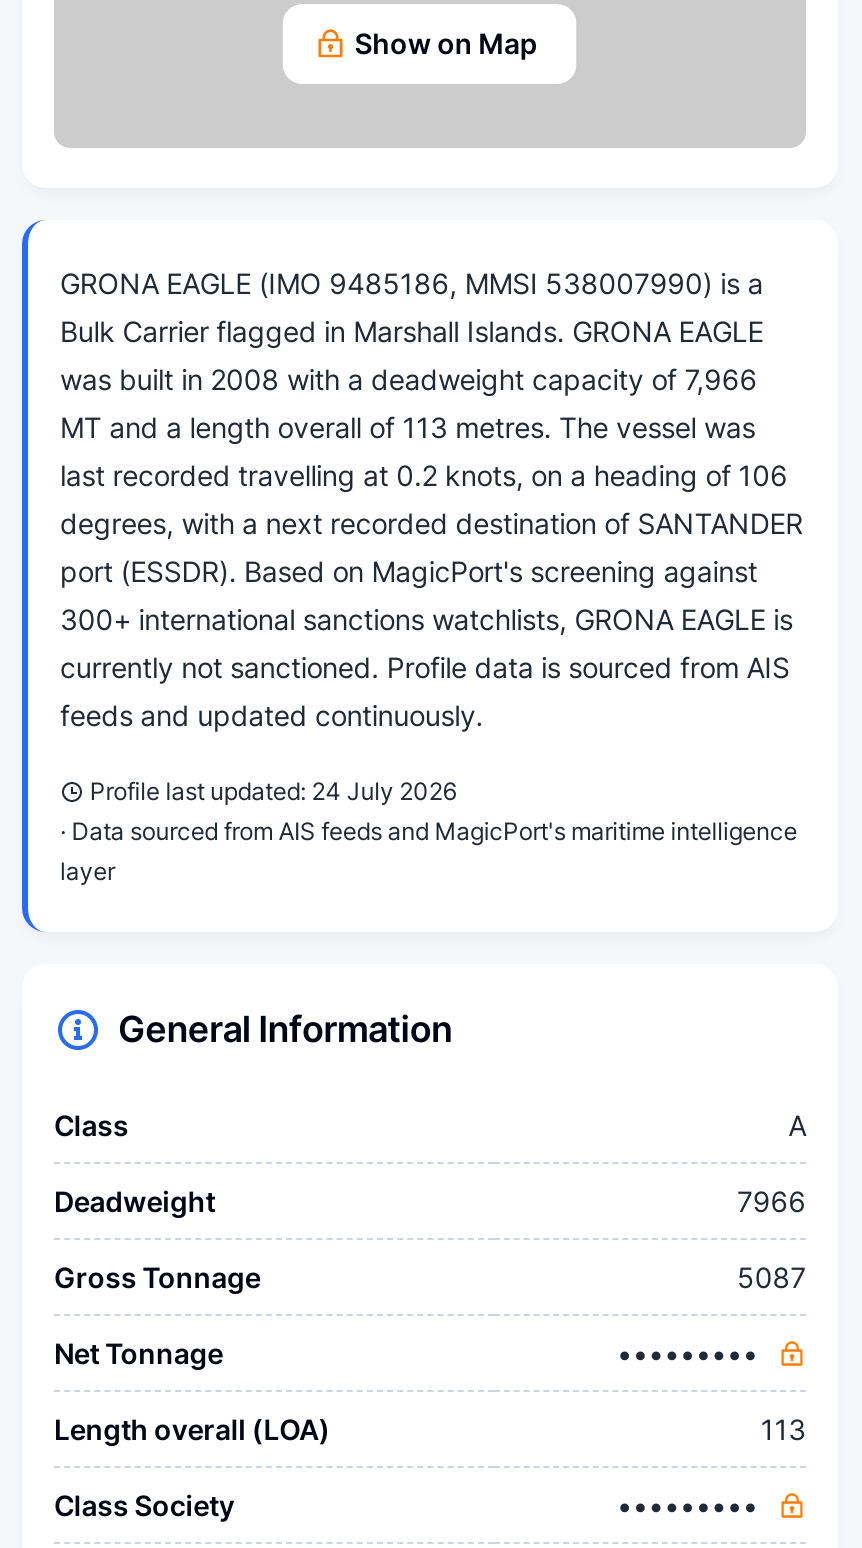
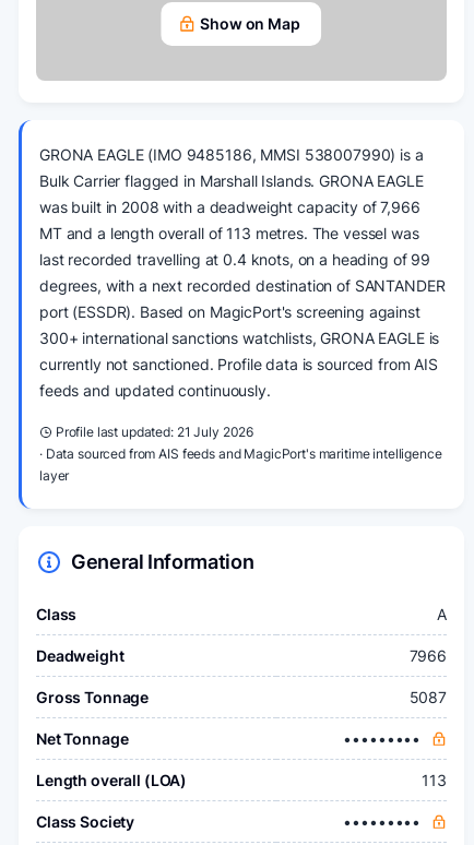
- last recorded travelling at 0.2 knots, on a heading of 106
+ last recorded travelling at 0.4 knots, on a heading of 99

- Profile last updated: 24 July 2026
+ Profile last updated: 21 July 2026
